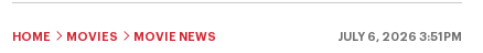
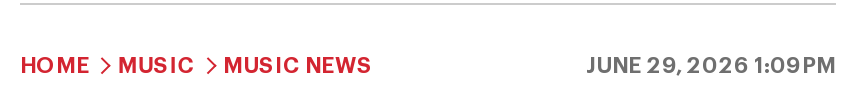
- MOVIES
- MOVIE NEWS
- JULY 6, 2026 3:51PM
+ MUSIC
+ MUSIC NEWS
+ JUNE 29, 2026 1:09PM
